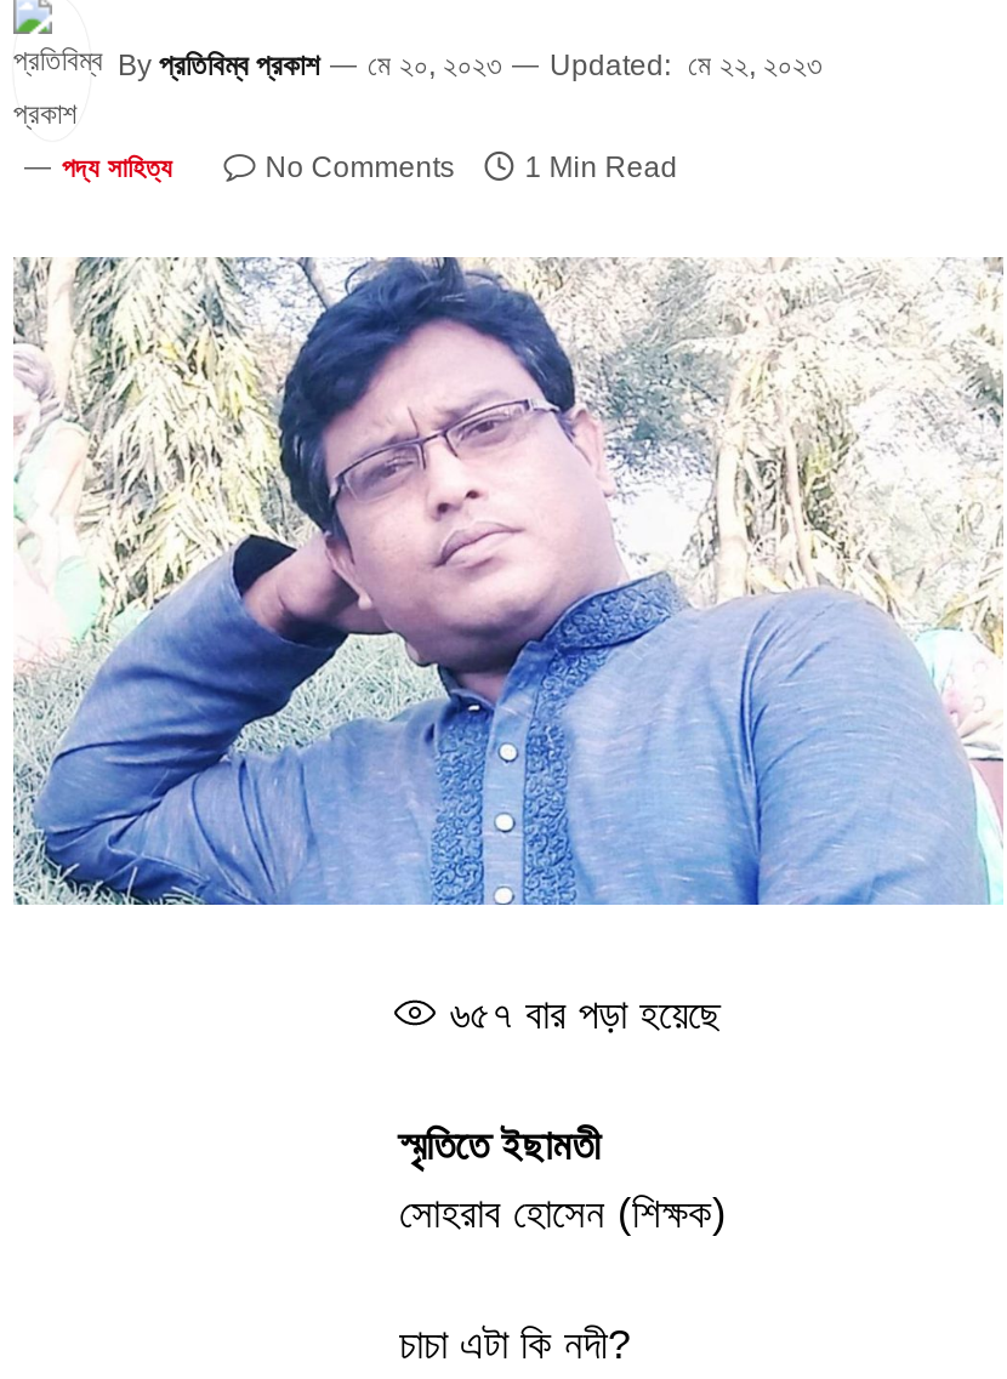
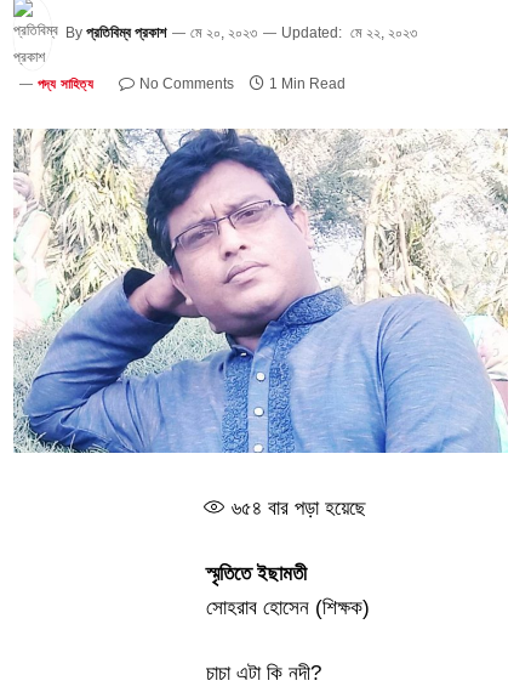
- ৬৫৭ বার পড়া হয়েছে
+ ৬৫৪ বার পড়া হয়েছে
